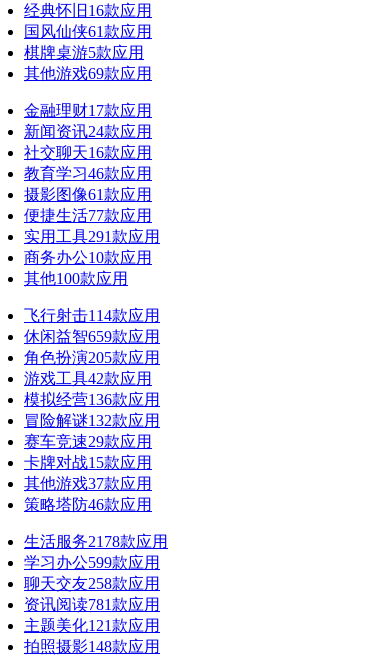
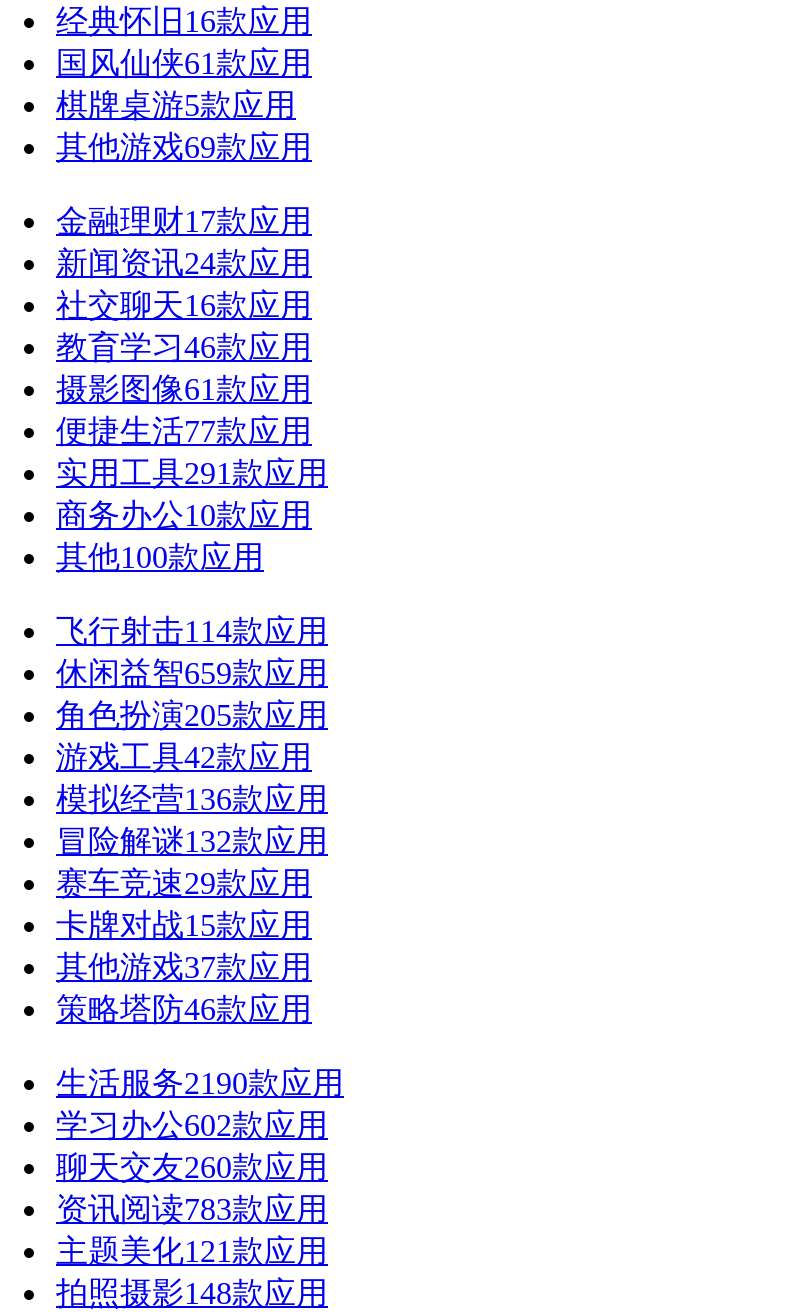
- 生活服务2178款应用
+ 生活服务2190款应用

- 学习办公599款应用
+ 学习办公602款应用

- 聊天交友258款应用
+ 聊天交友260款应用

- 资讯阅读781款应用
+ 资讯阅读783款应用
